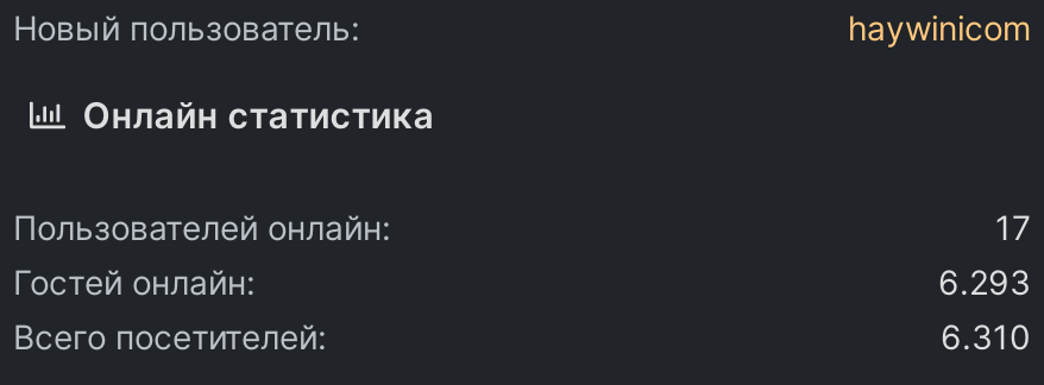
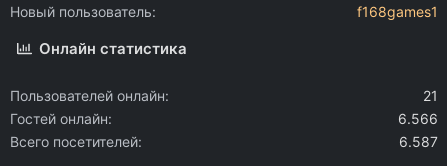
- haywinicom
+ f168games1

- 17
+ 21

- 6.293
+ 6.566

- 6.310
+ 6.587
